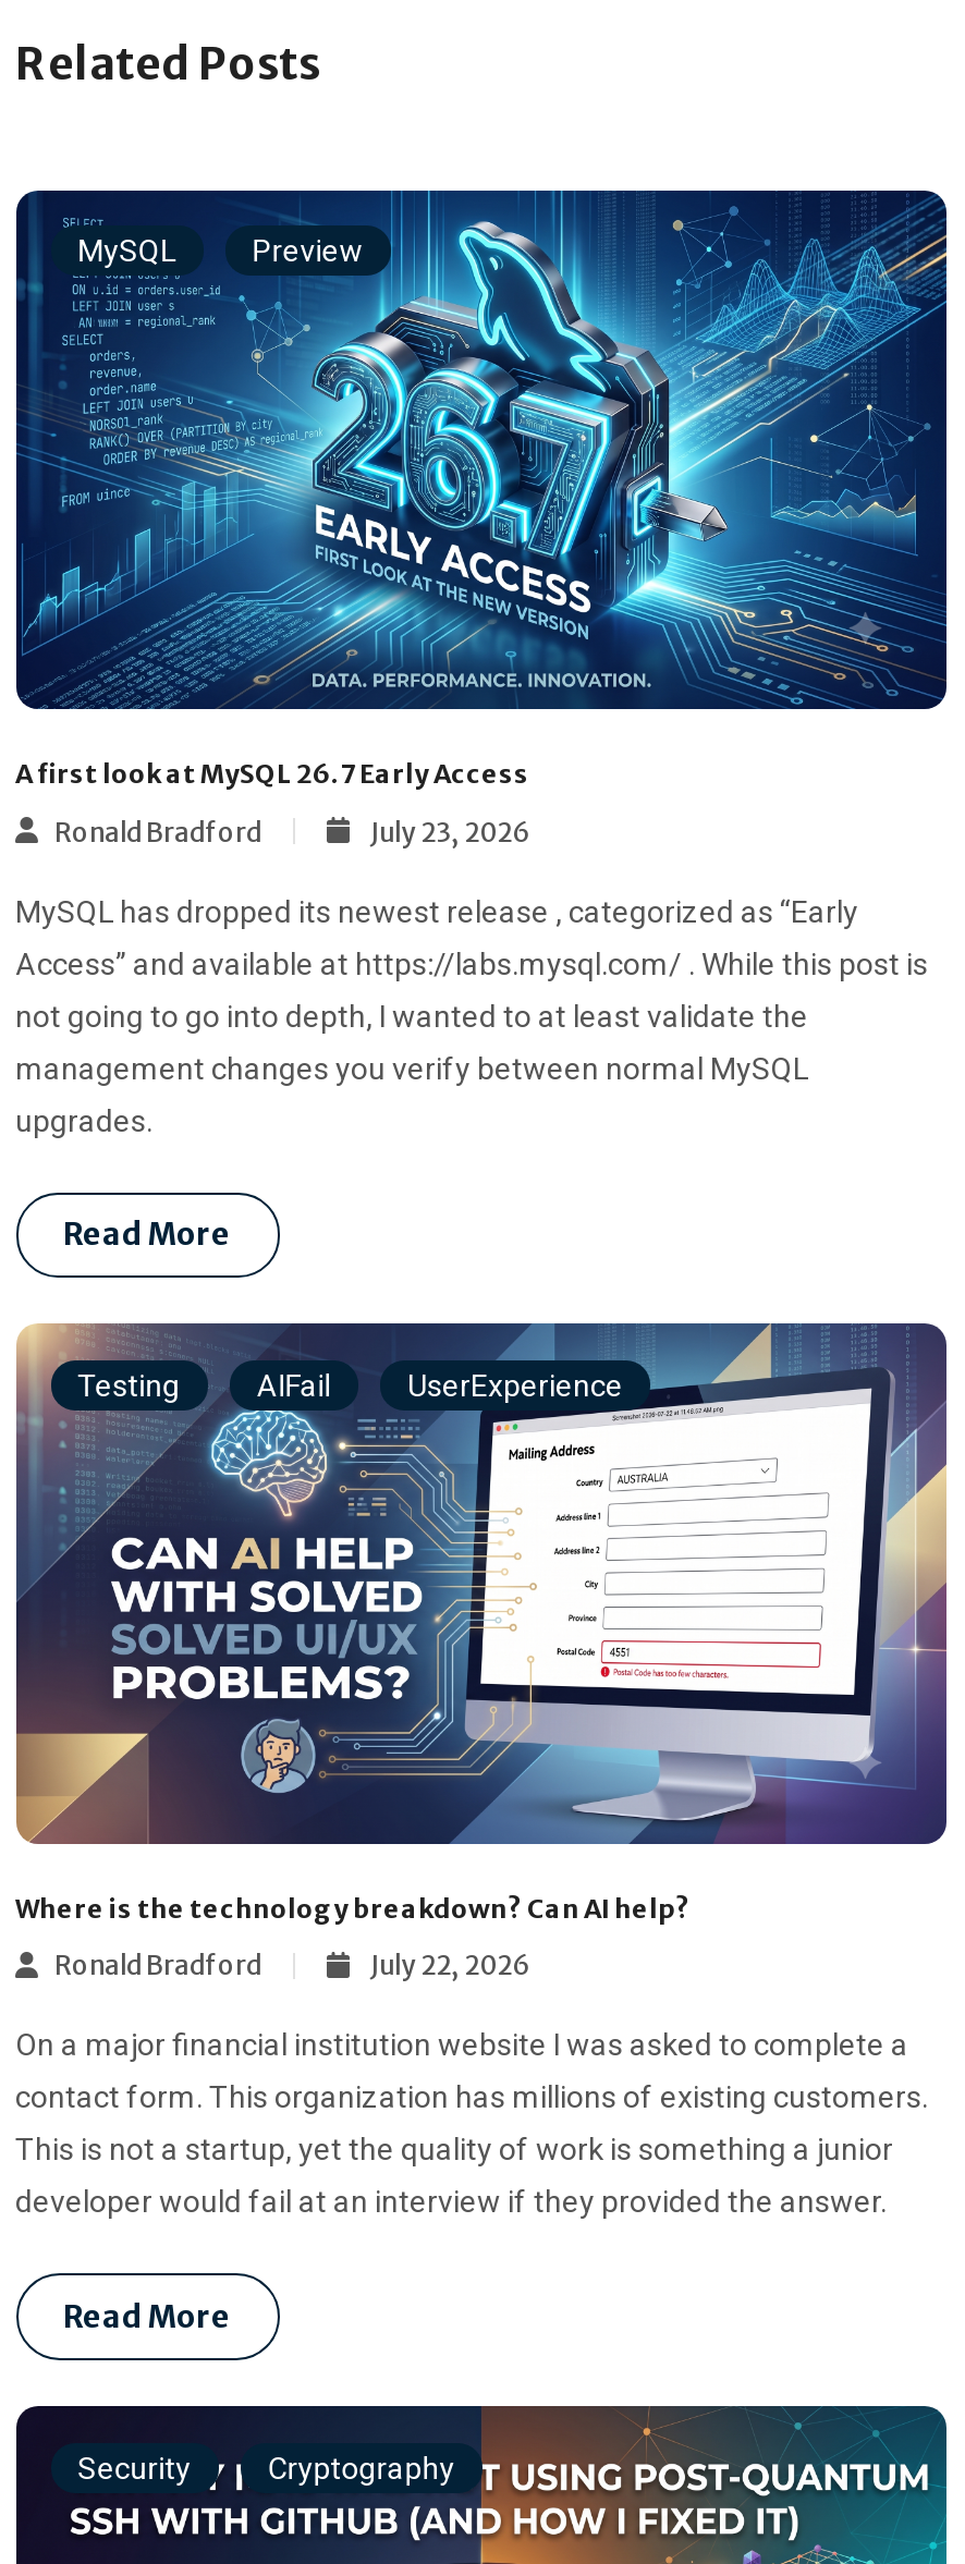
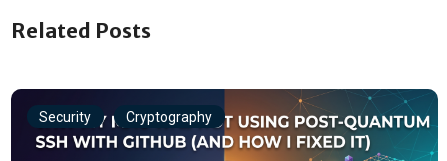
- [image]
- MySQL
- Preview

- A first look at MySQL 26.7 Early Access
- Ronald Bradford
- July 23, 2026
- MySQL has dropped its newest release , categorized as “Early
- Access” and available at https://labs.mysql.com/ . While this post is
- not going to go into depth, I wanted to at least validate the
- management changes you verify between normal MySQL
- upgrades.
- Read More

- [image]
- Testing
- AIFail
- UserExperience

- Where is the technology breakdown? Can AI help?
- Ronald Bradford
- July 22, 2026
- On a major financial institution website I was asked to complete a
- contact form. This organization has millions of existing customers.
- This is not a startup, yet the quality of work is something a junior
- developer would fail at an interview if they provided the answer.
- Read More
